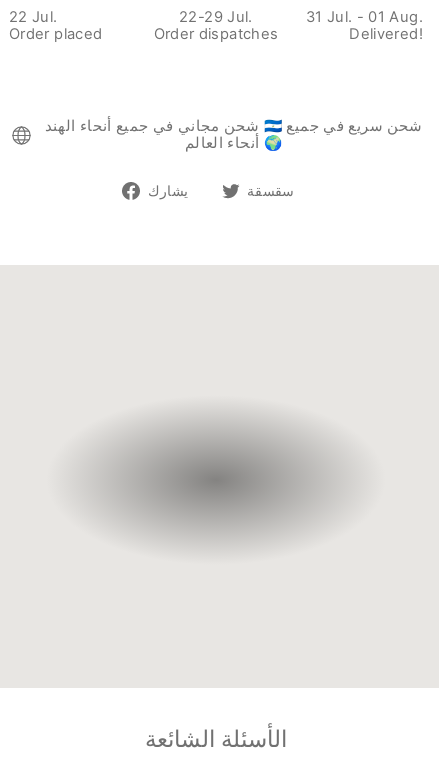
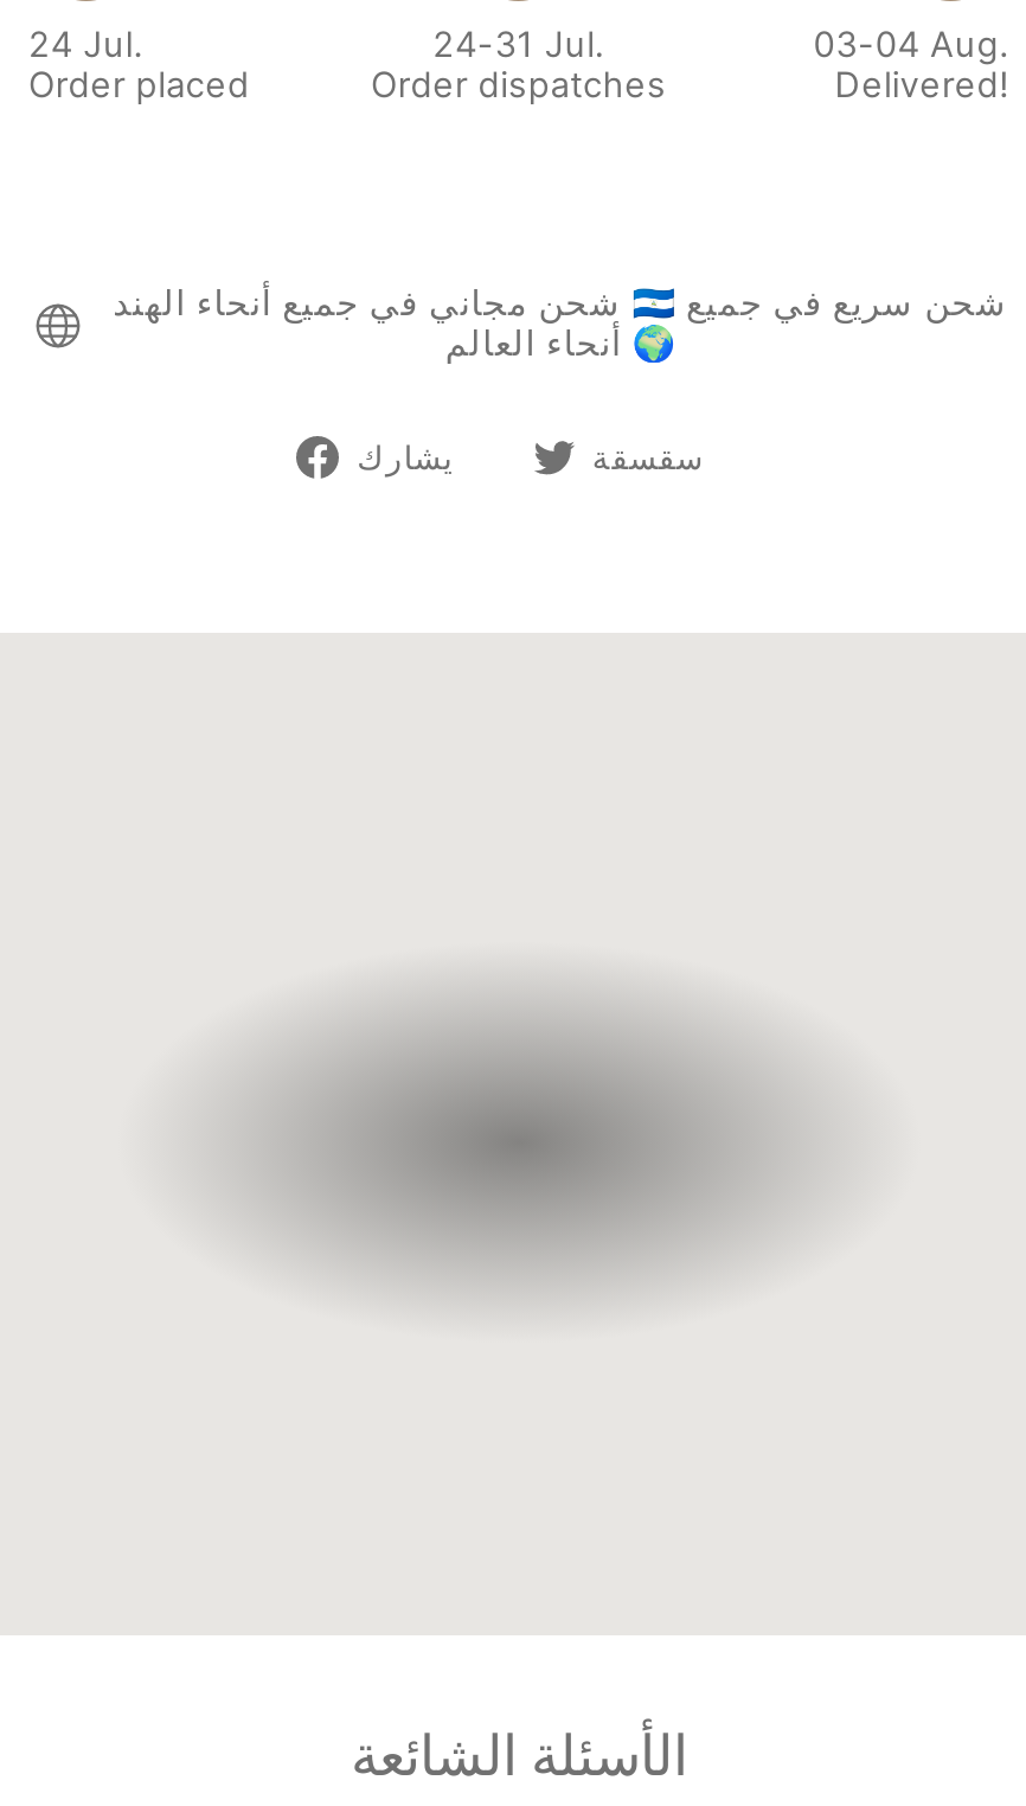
- 22 Jul.
+ 24 Jul.

- 22-29 Jul.
+ 24-31 Jul.

- 31 Jul. - 01 Aug.
+ 03-04 Aug.
